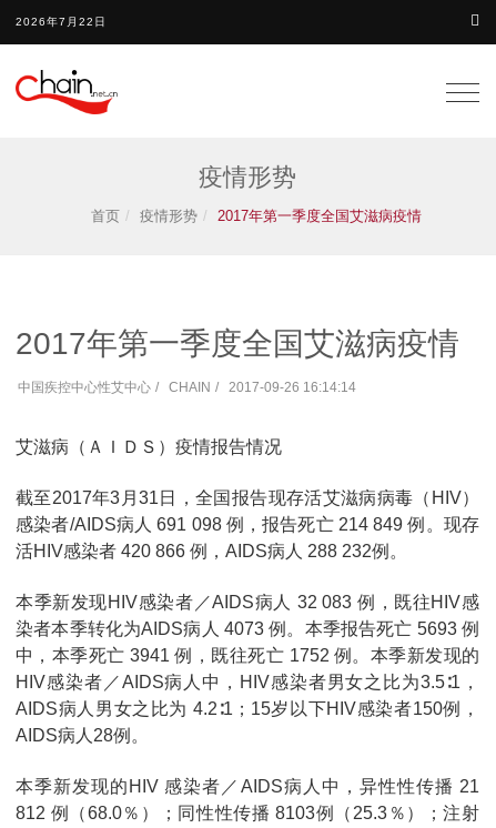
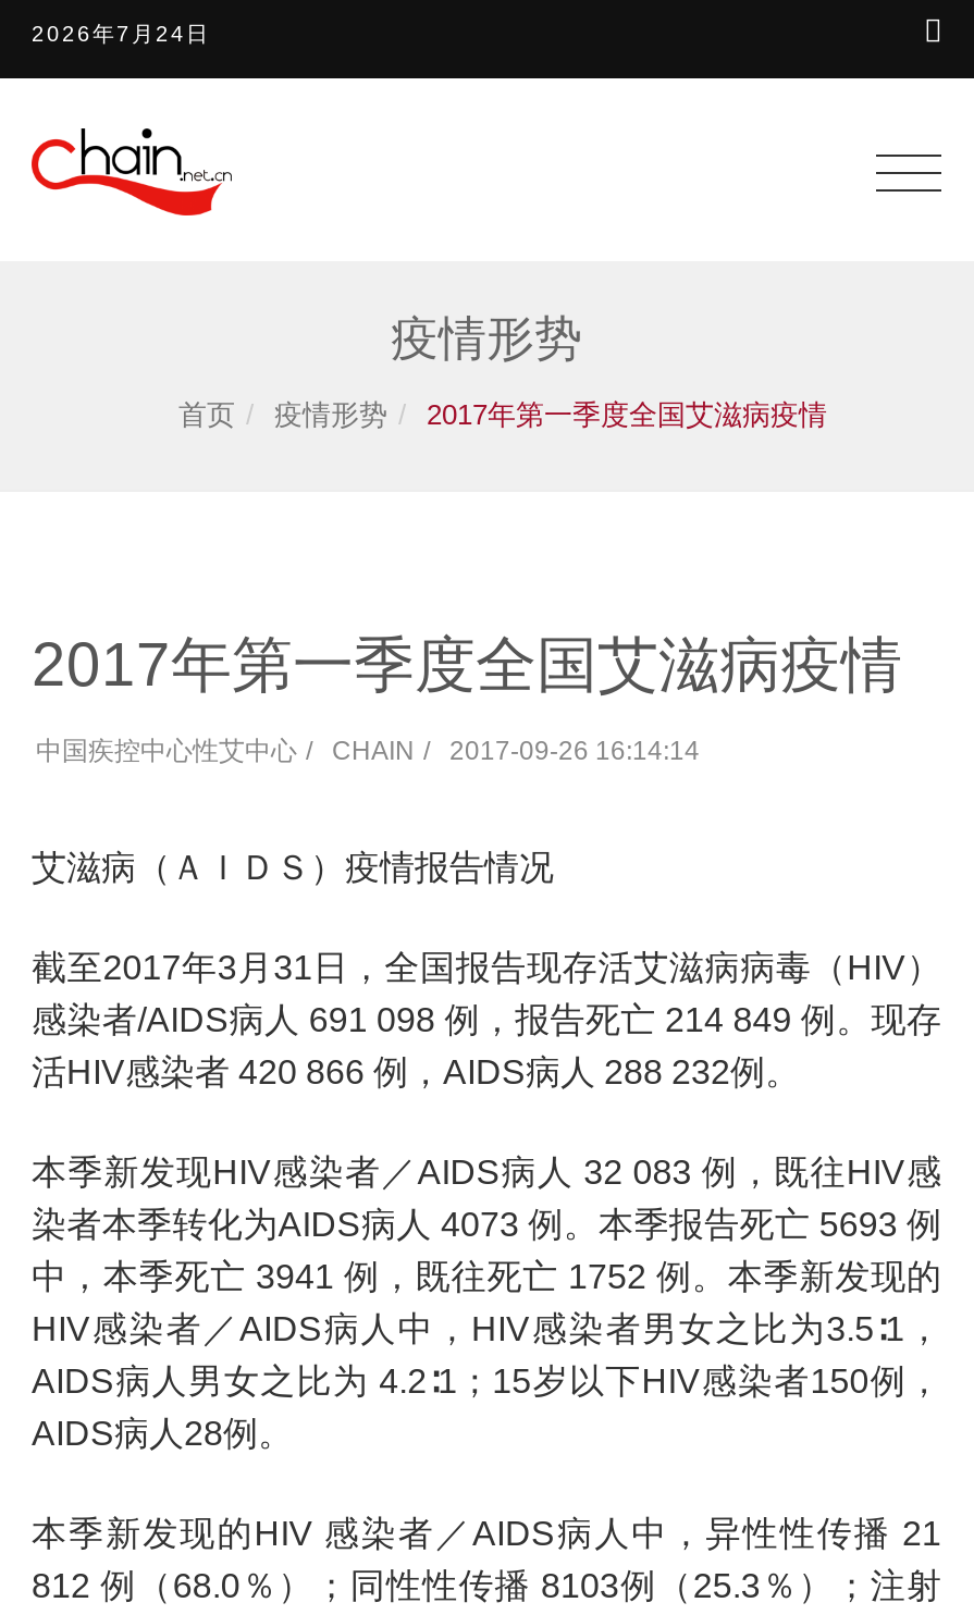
- 2026年7月22日
+ 2026年7月24日
